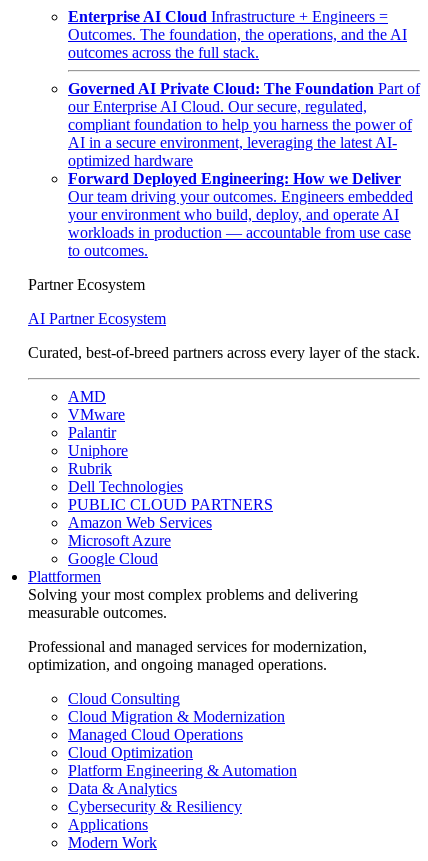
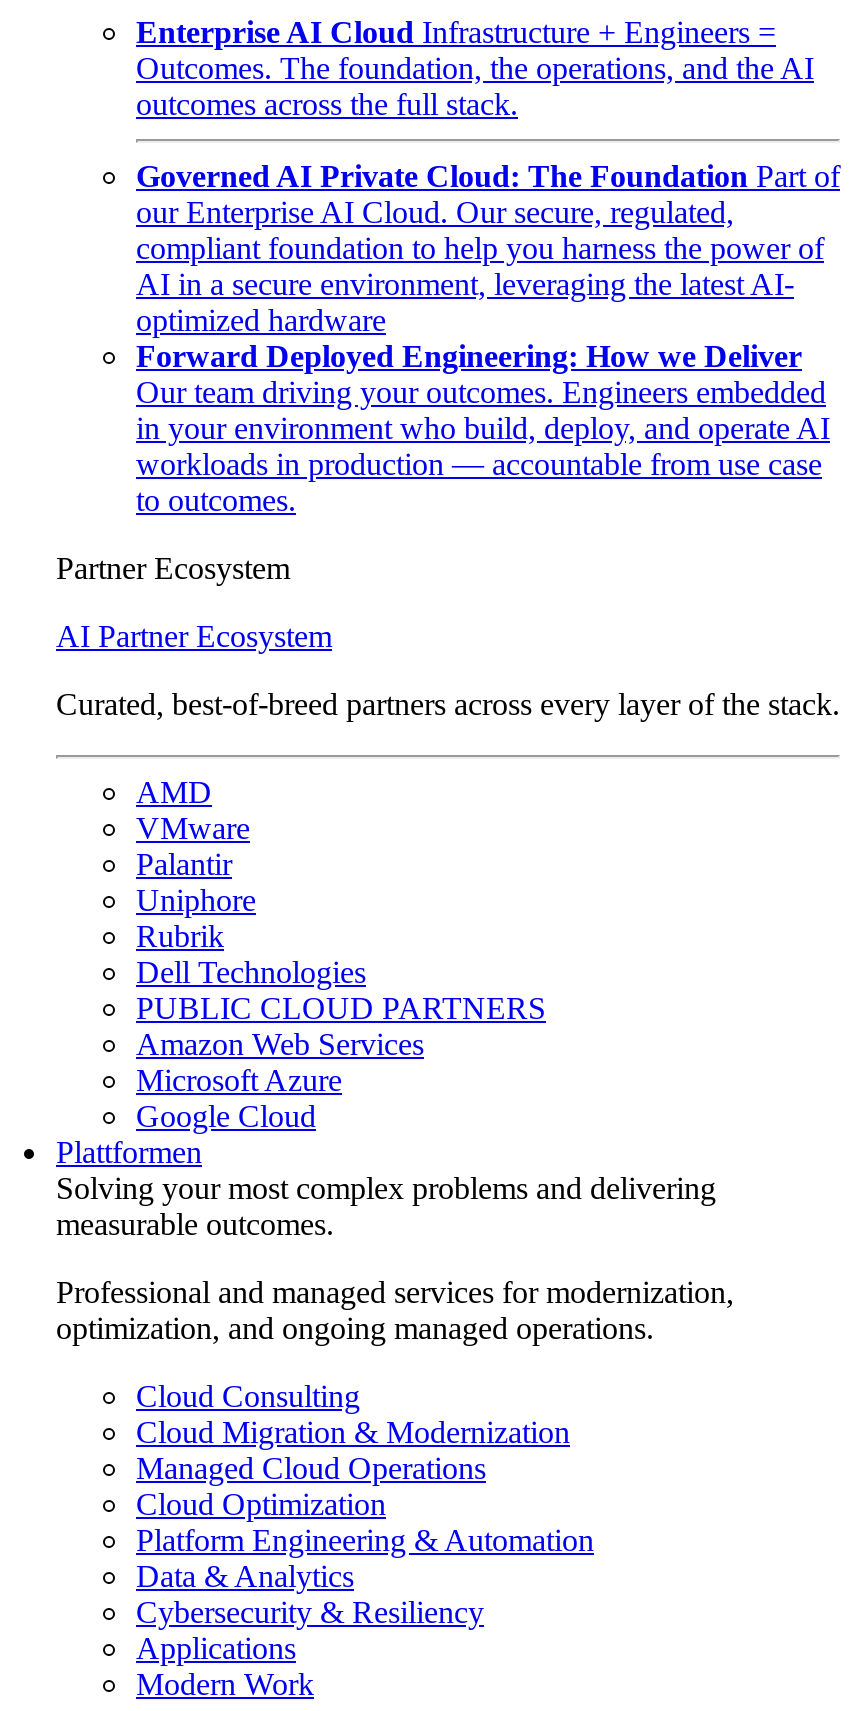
- your environment who build, deploy, and operate AI
+ in your environment who build, deploy, and operate AI
